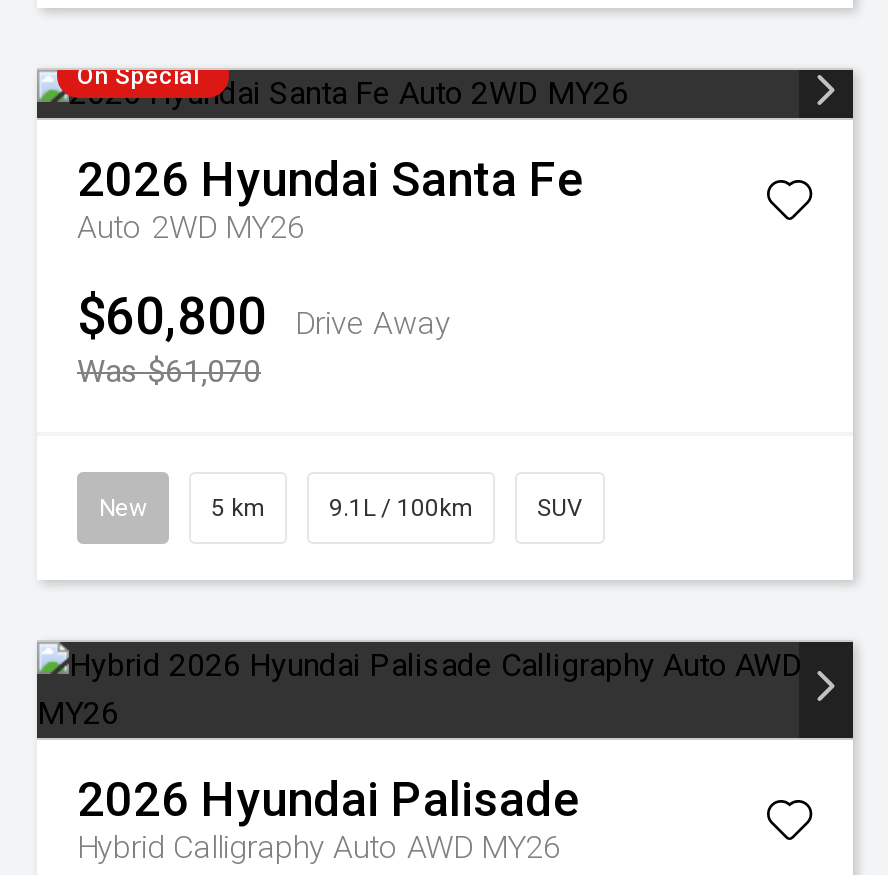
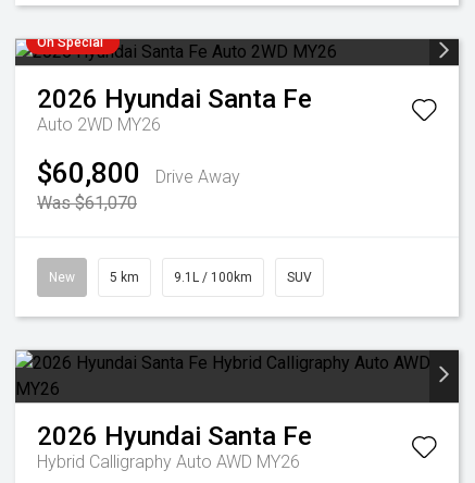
- 2026 Hyundai Palisade
+ 2026 Hyundai Santa Fe
